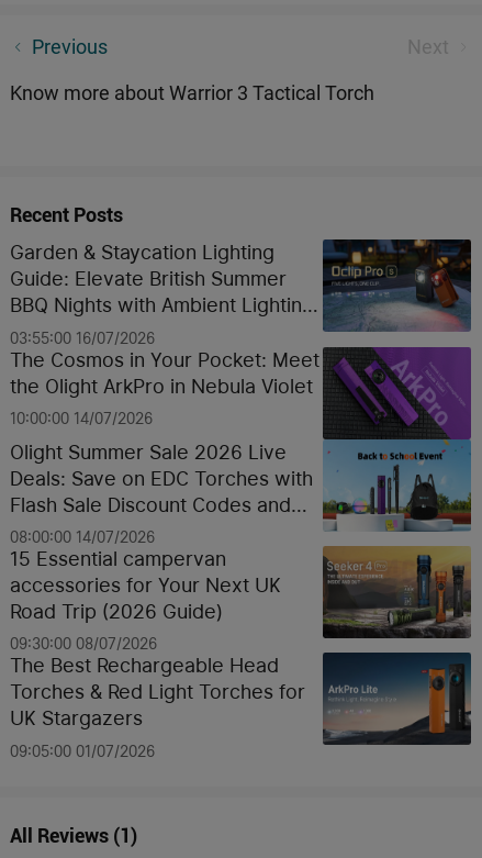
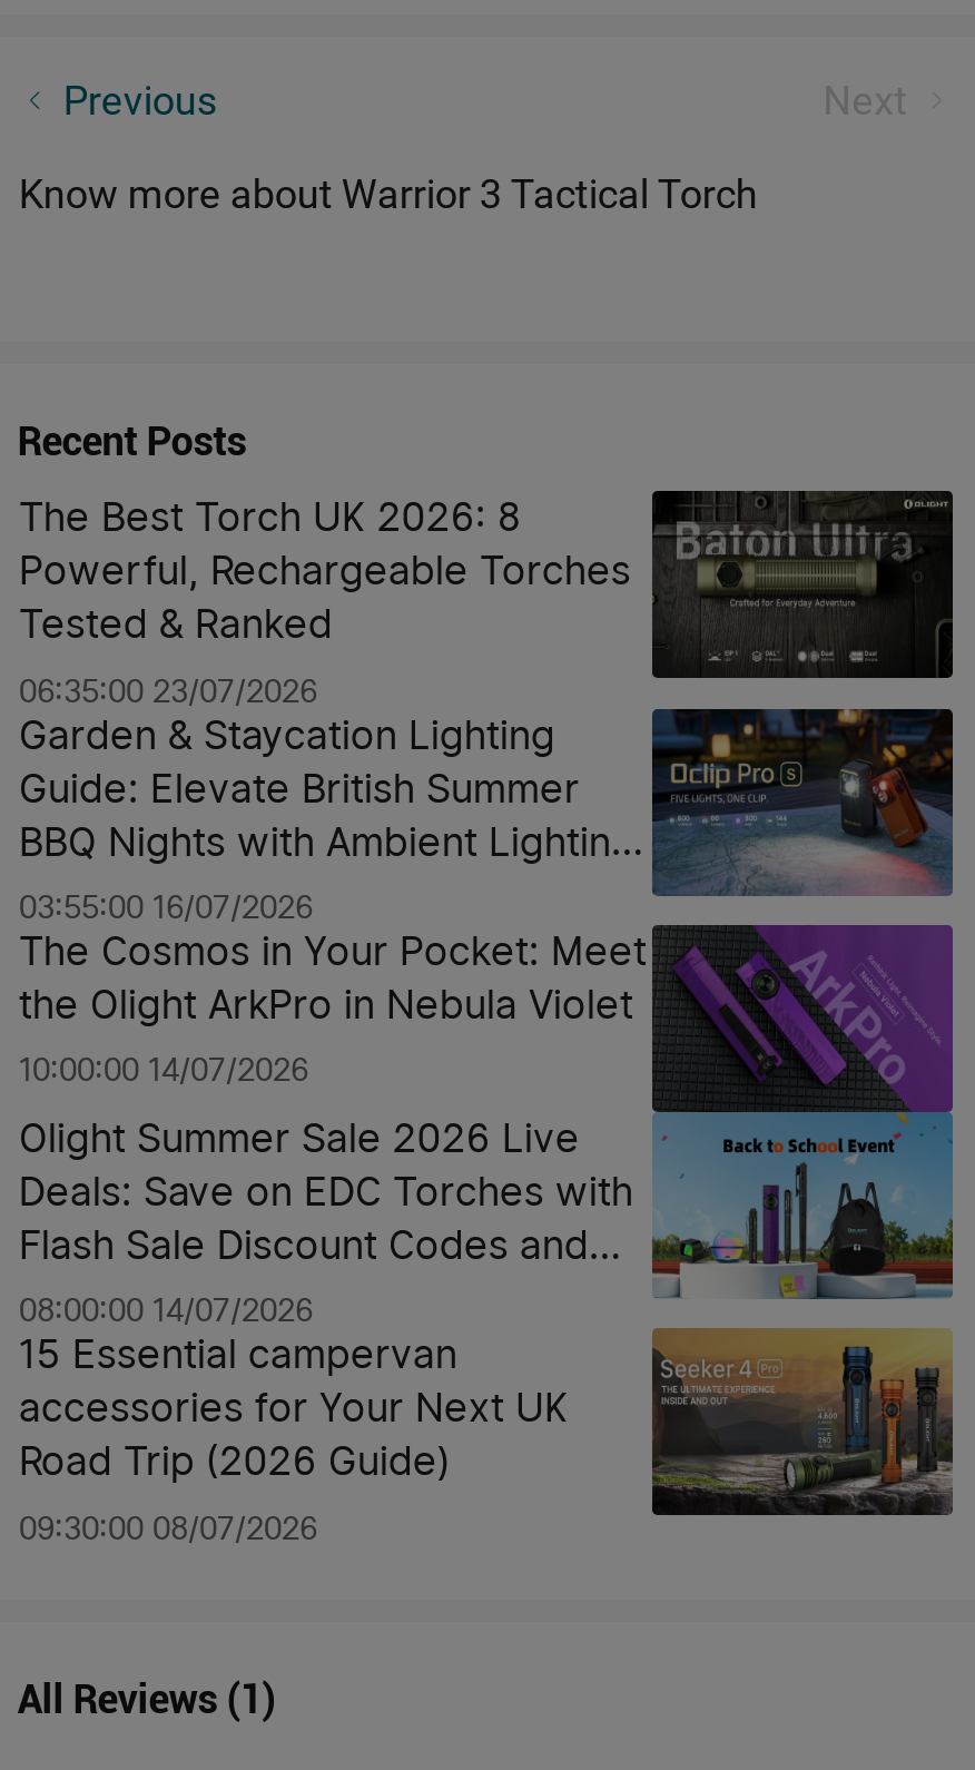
+ [image]
+ The Best Torch UK 2026: 8
+ Powerful, Rechargeable Torches
+ Tested & Ranked
+ 06:35:00 23/07/2026

moved down: [image] | Garden & Staycation Lighting | Guide: Elevate British Summer | ... | Road Trip (2026 Guide) | 09:30:00 08/07/2026

- [image]
- The Best Rechargeable Head
- Torches & Red Light Torches for
- UK Stargazers
- 09:05:00 01/07/2026
